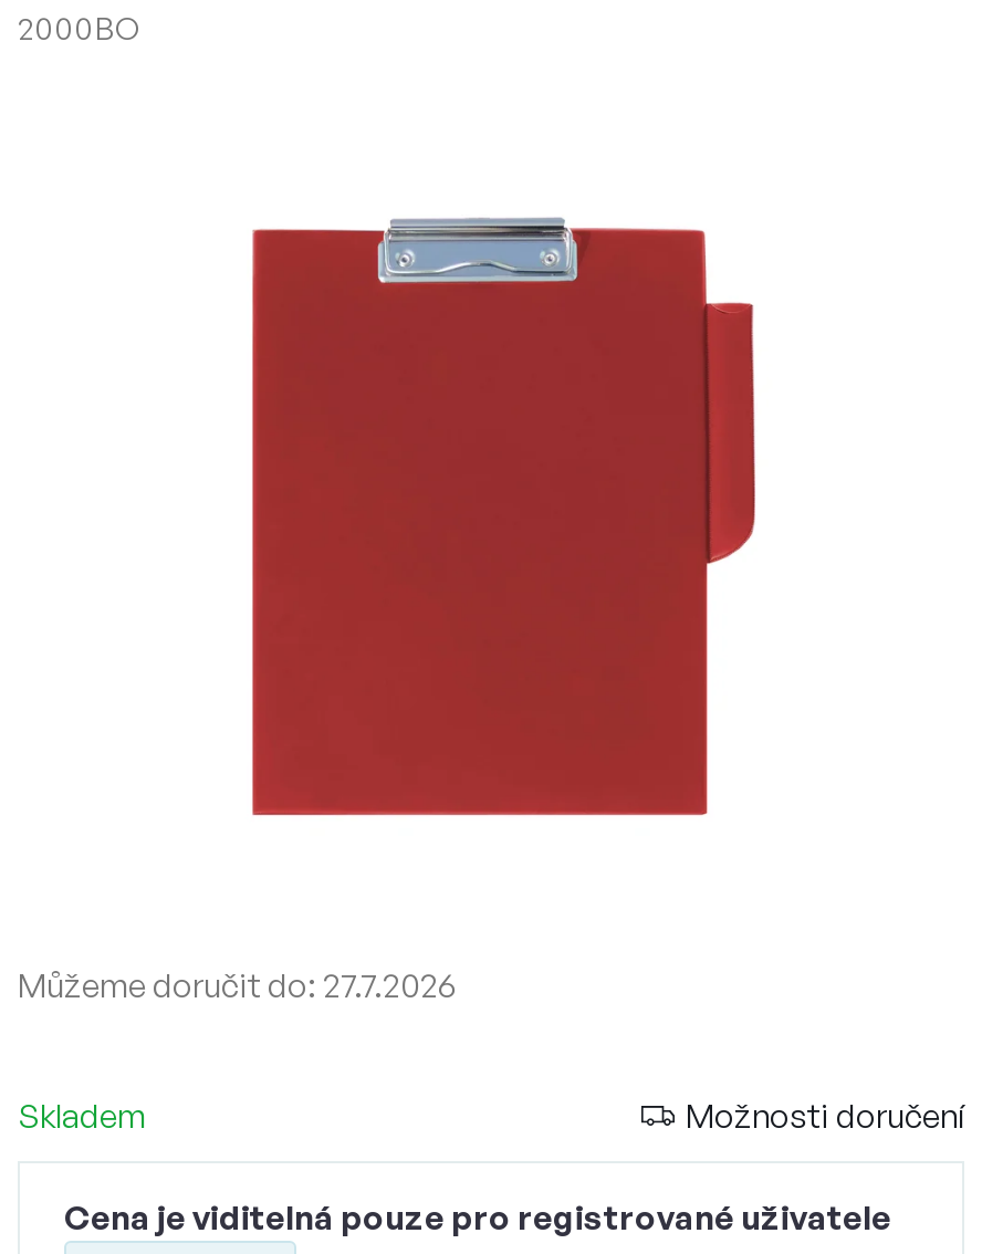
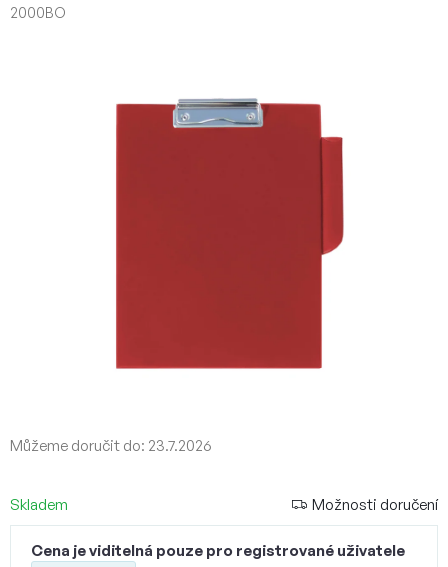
- Můžeme doručit do: 27.7.2026
+ Můžeme doručit do: 23.7.2026
